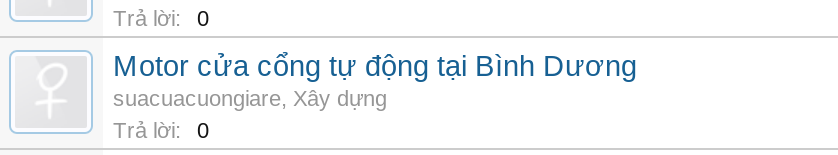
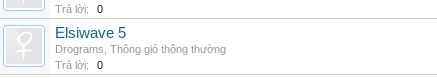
- Motor cửa cổng tự động tại Bình Dương
- suacuacuongiare, Xây dựng
+ Elsiwave 5
+ Drograms, Thông gió thông thường
